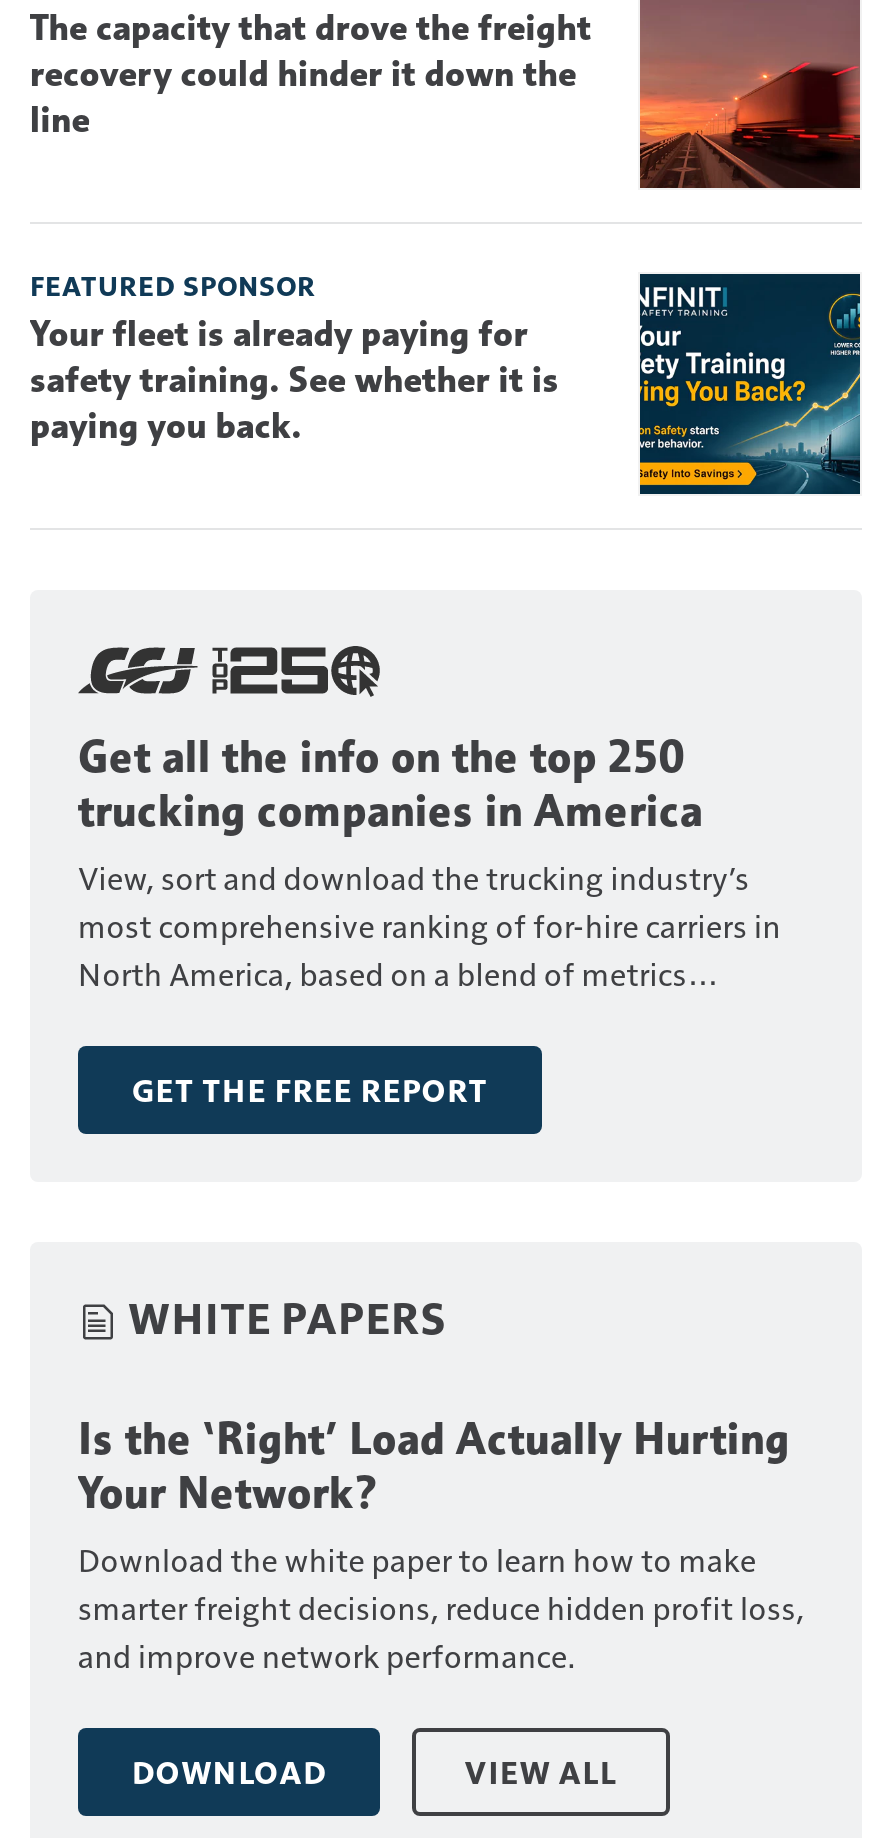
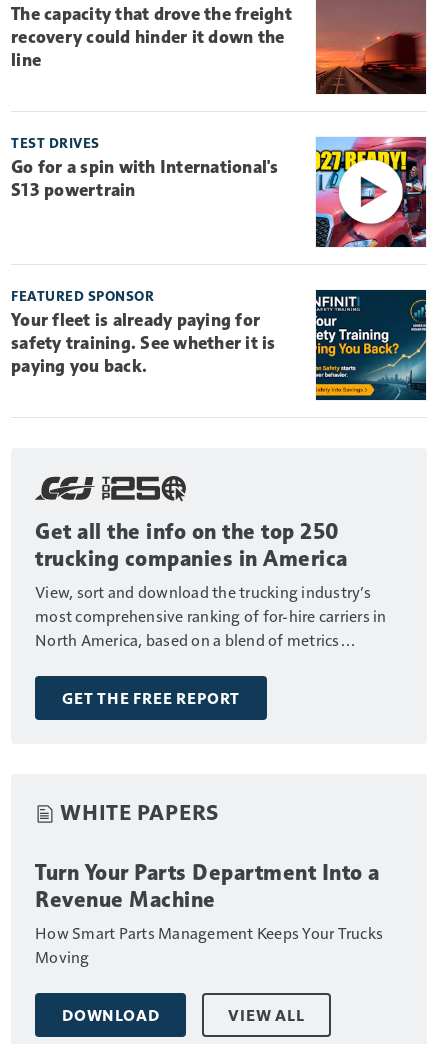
+ [image]
+ TEST DRIVES
+ Go for a spin with International's
+ S13 powertrain

moved down: [image] | FEATURED SPONSOR | Your fleet is already paying for | ... | GET THE FREE REPORT | WHITE PAPERS

- Is the ‘Right’ Load Actually Hurting
- Your Network?
- Download the white paper to learn how to make
- smarter freight decisions, reduce hidden profit loss,
- and improve network performance.
+ Turn Your Parts Department Into a
+ Revenue Machine
+ How Smart Parts Management Keeps Your Trucks
+ Moving
